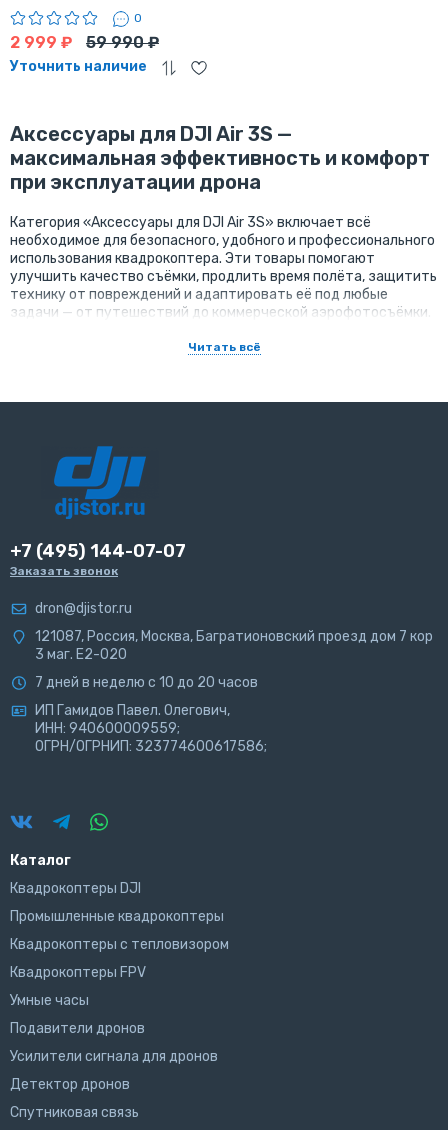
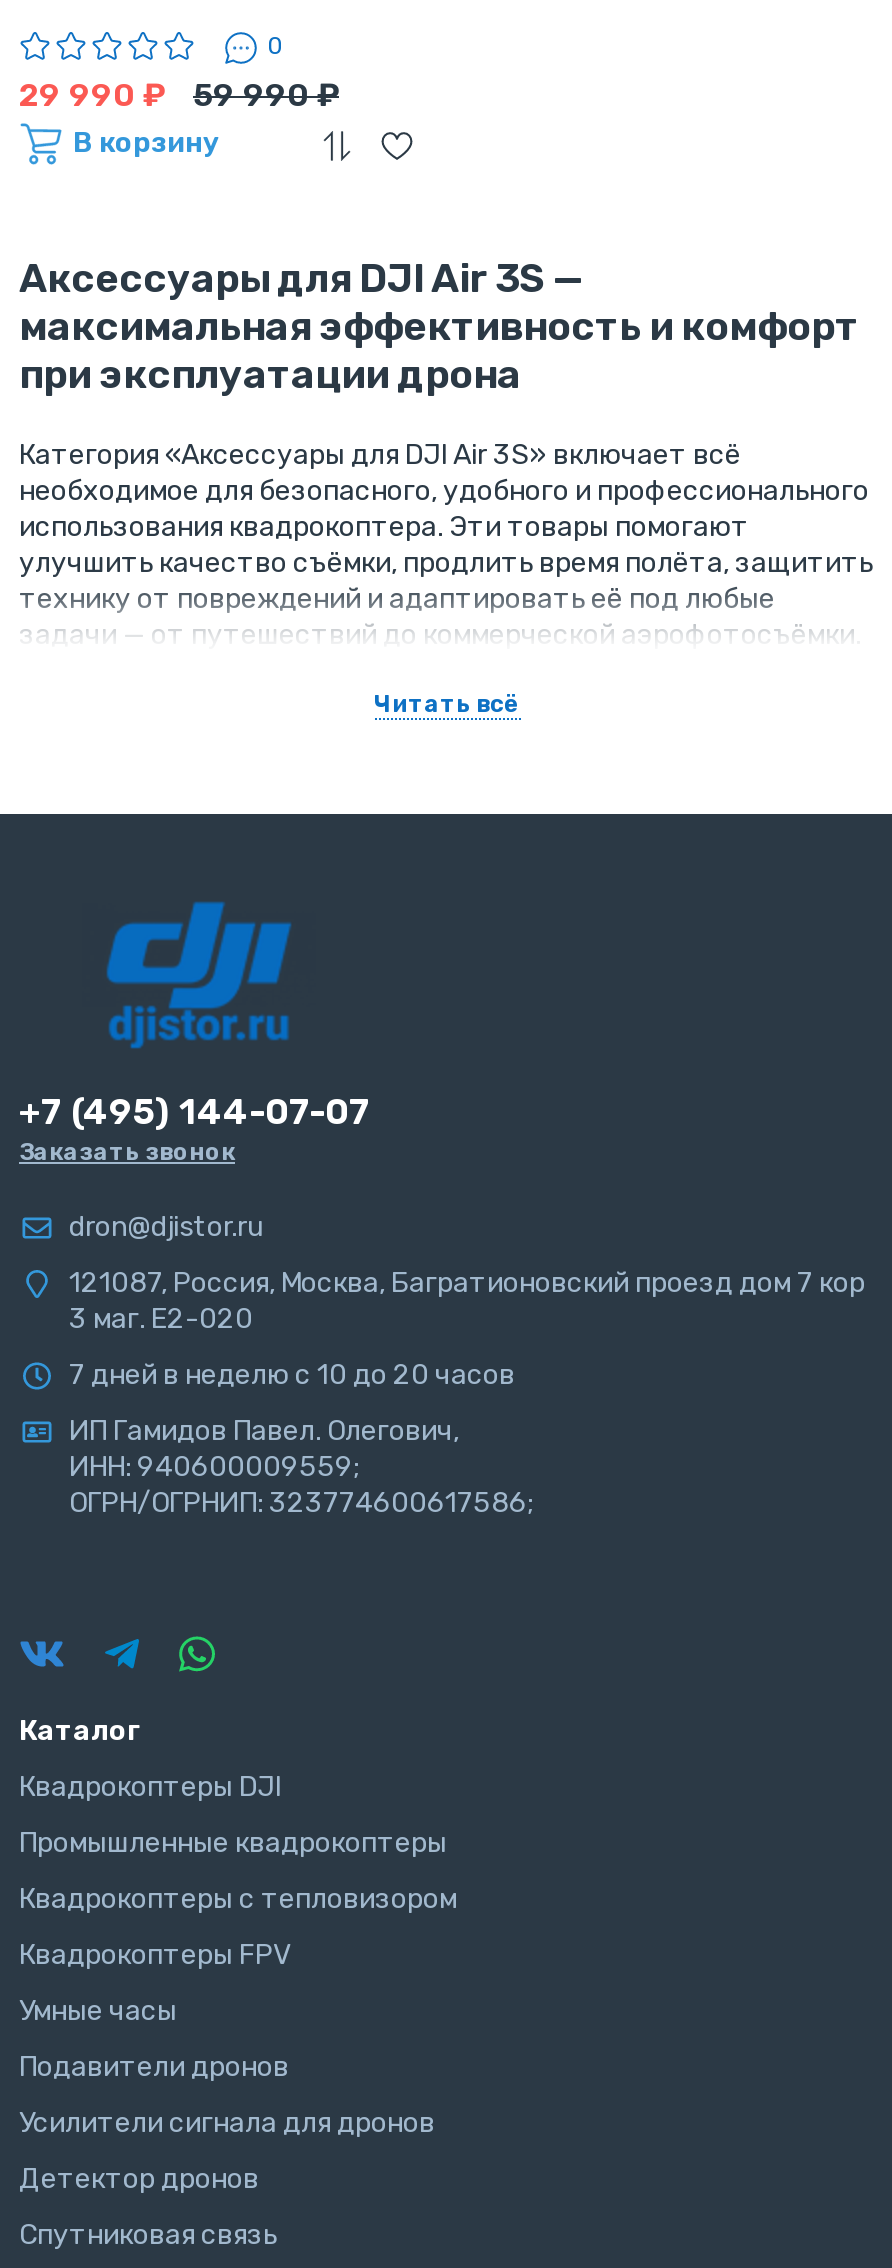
- 2 999 ₽ 59 990 ₽
+ 29 990 ₽ 59 990 ₽

- Уточнить наличие
+ В корзину
